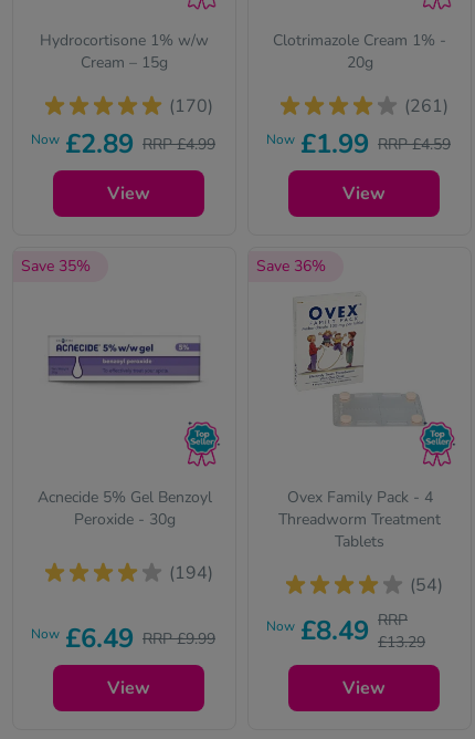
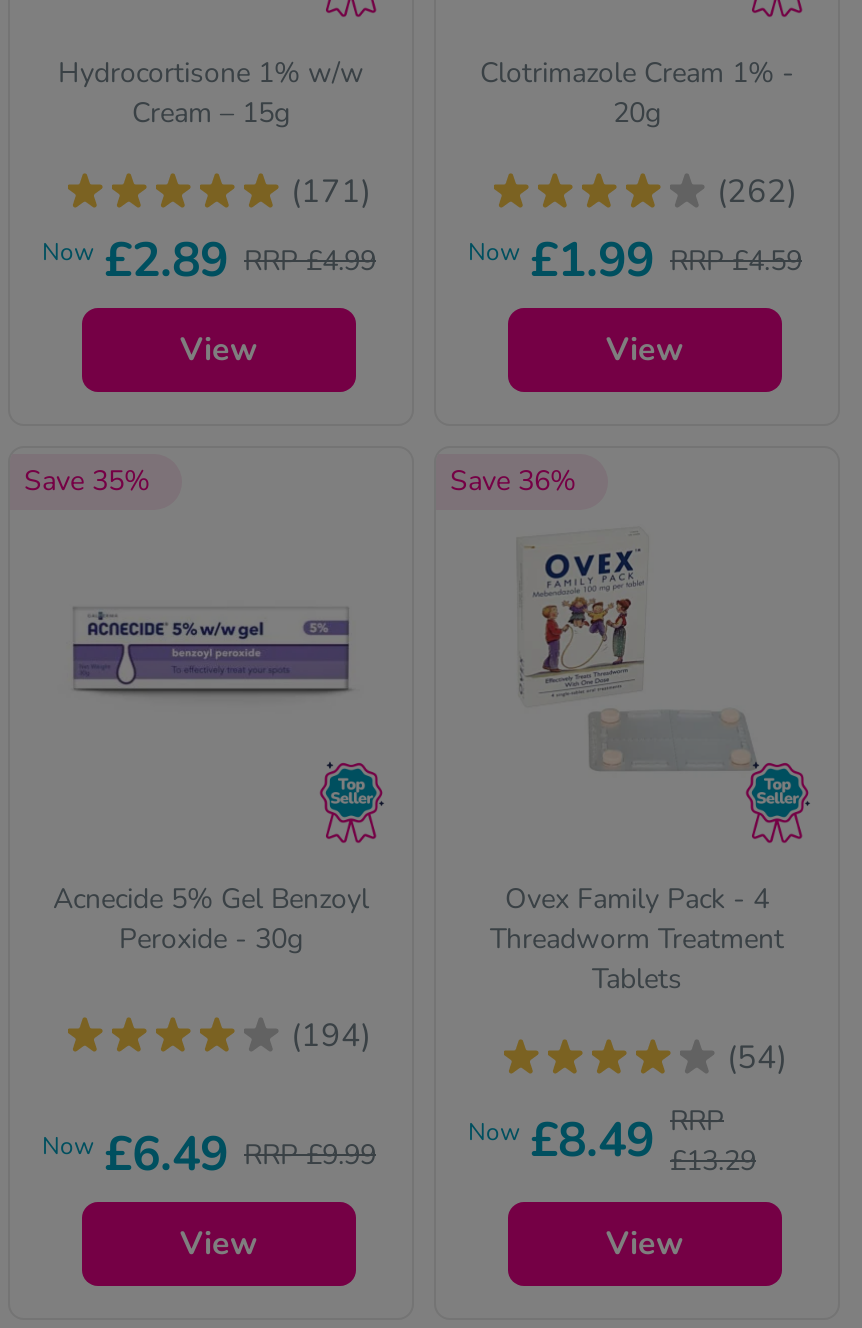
- (170)
+ (171)

- (261)
+ (262)
